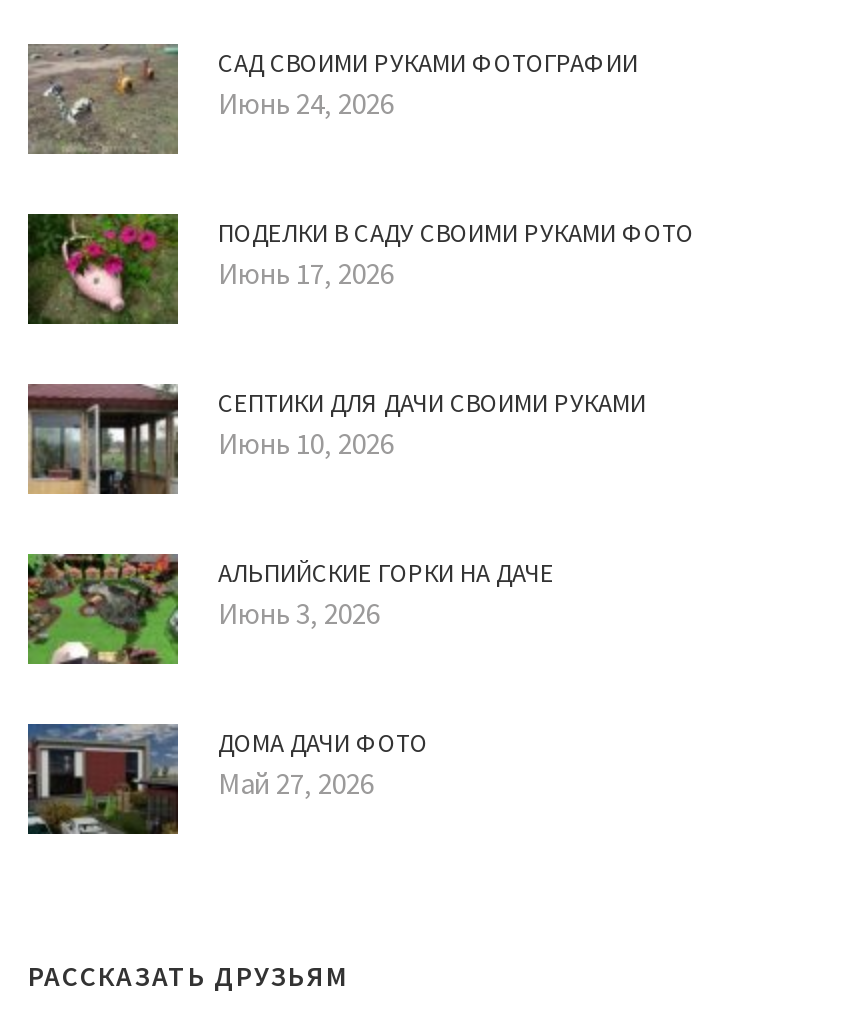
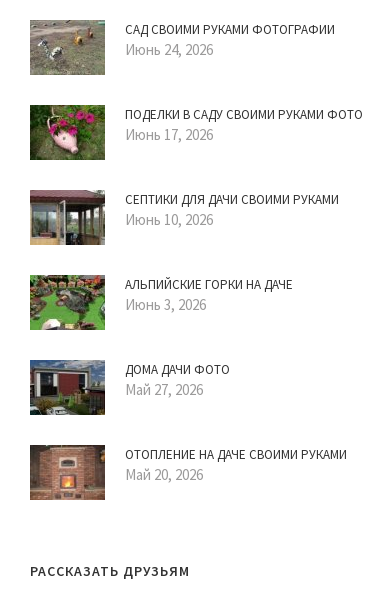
+ [image]
+ ОТОПЛЕНИЕ НА ДАЧЕ СВОИМИ РУКАМИ
+ Май 20, 2026
